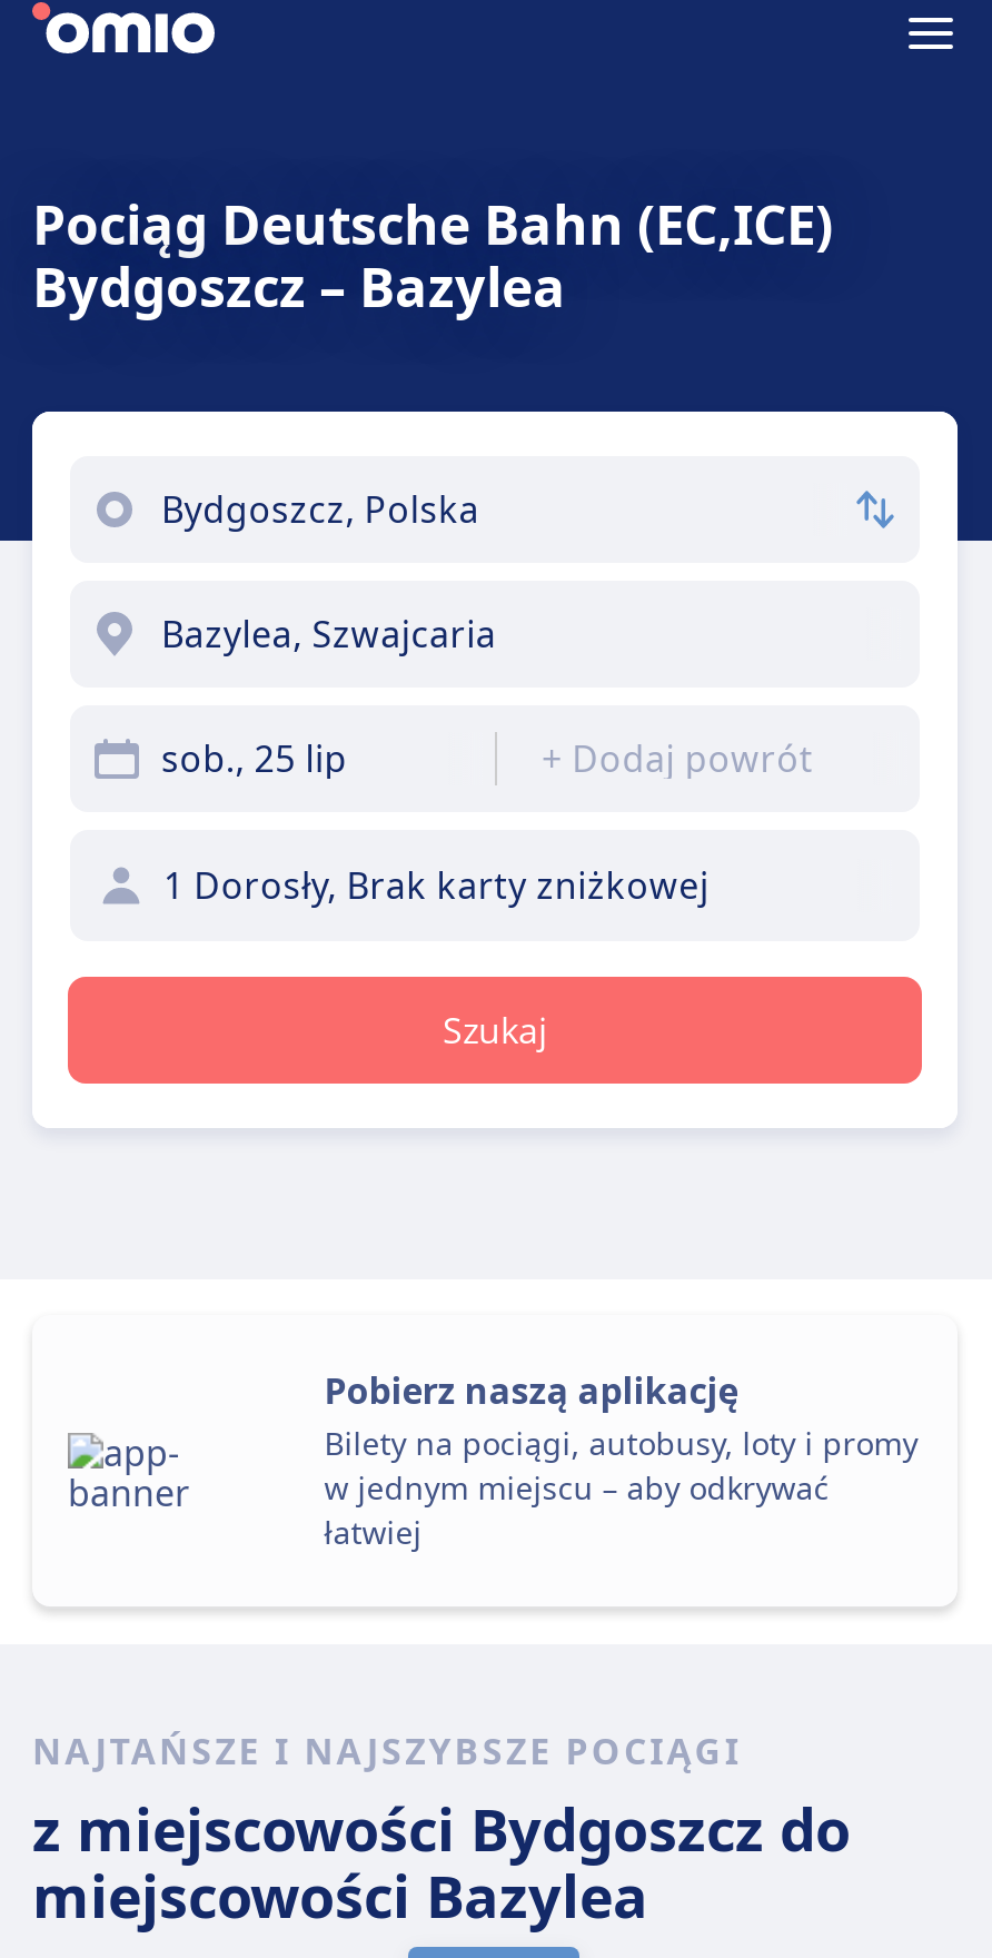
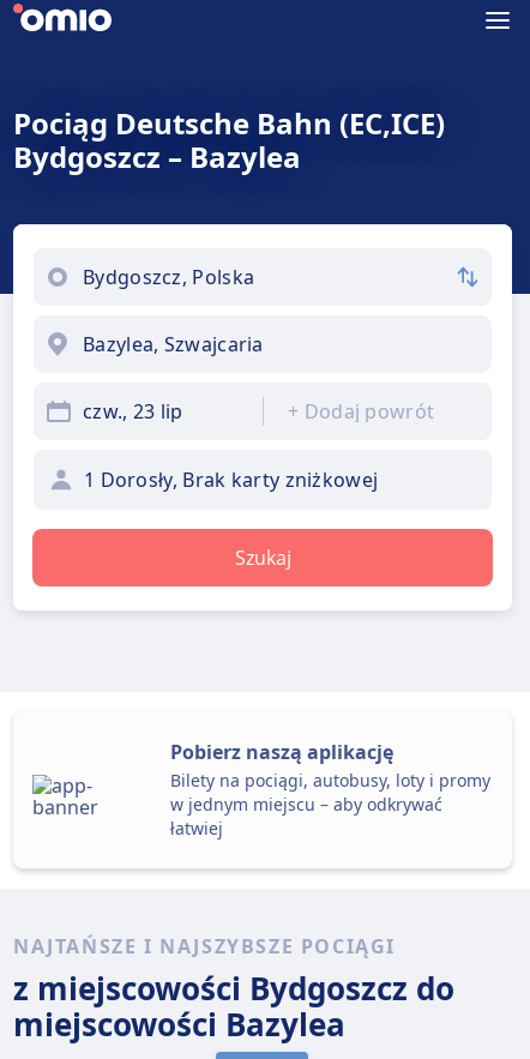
- sob., 25 lip
+ czw., 23 lip
